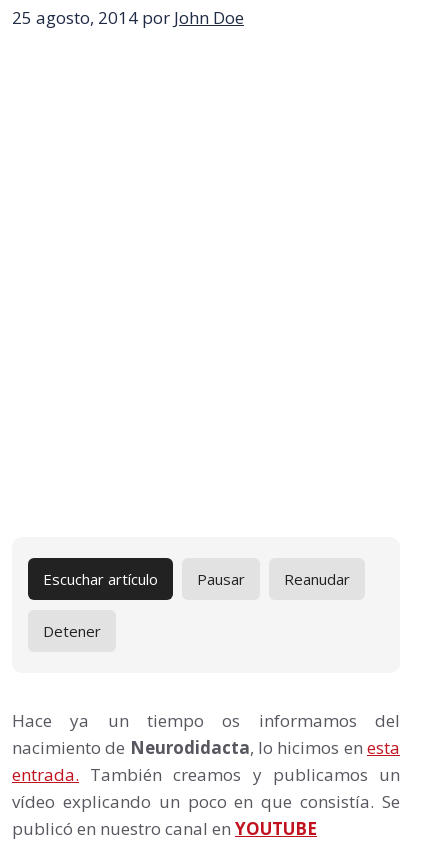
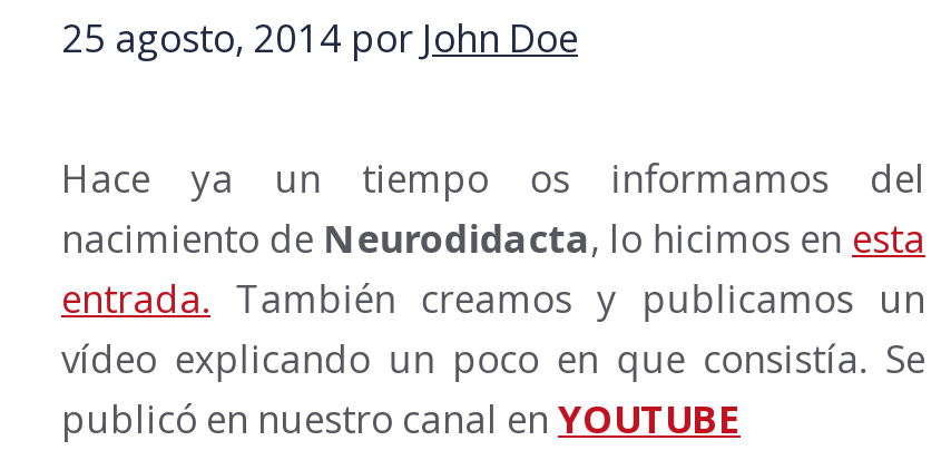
- Escuchar artículo
- Pausar
- Reanudar
- Detener
